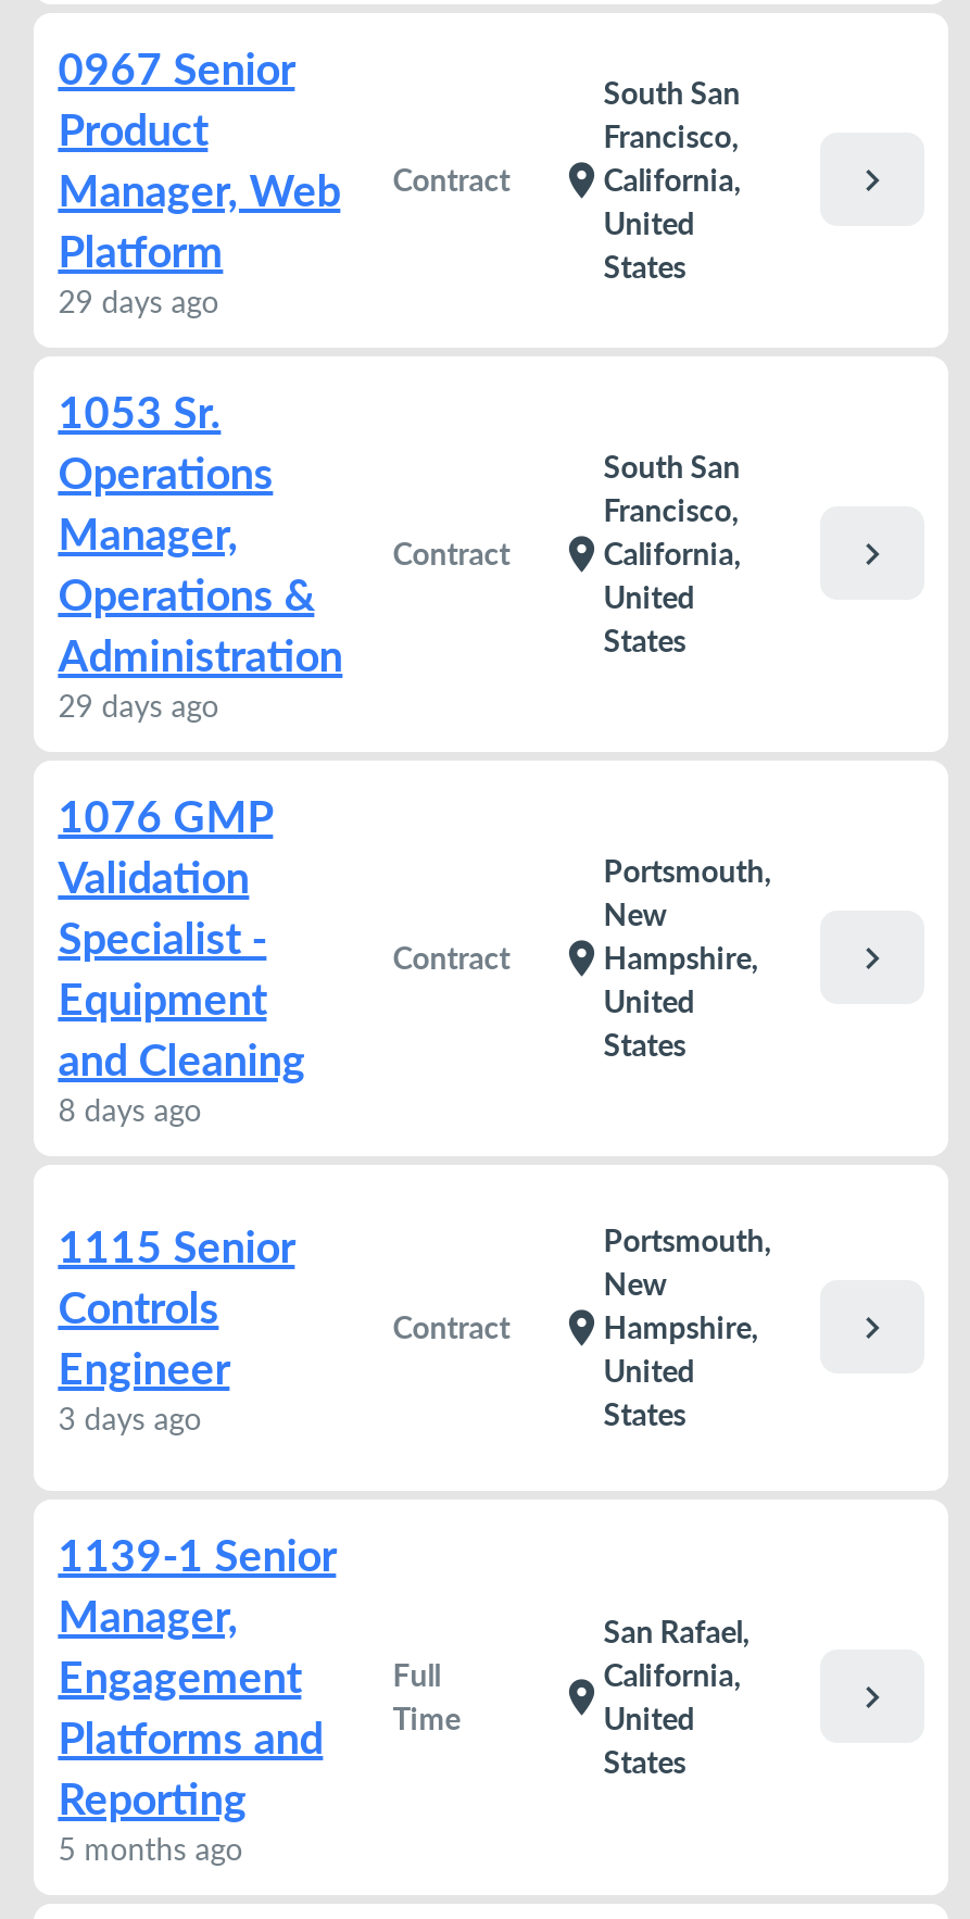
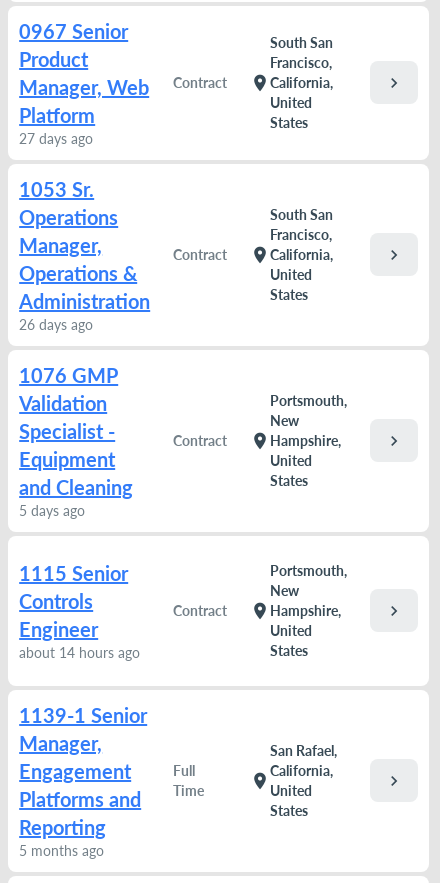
- 29 days ago
+ 27 days ago

- 29 days ago
+ 26 days ago

- 8 days ago
+ 5 days ago

- 3 days ago
+ about 14 hours ago
